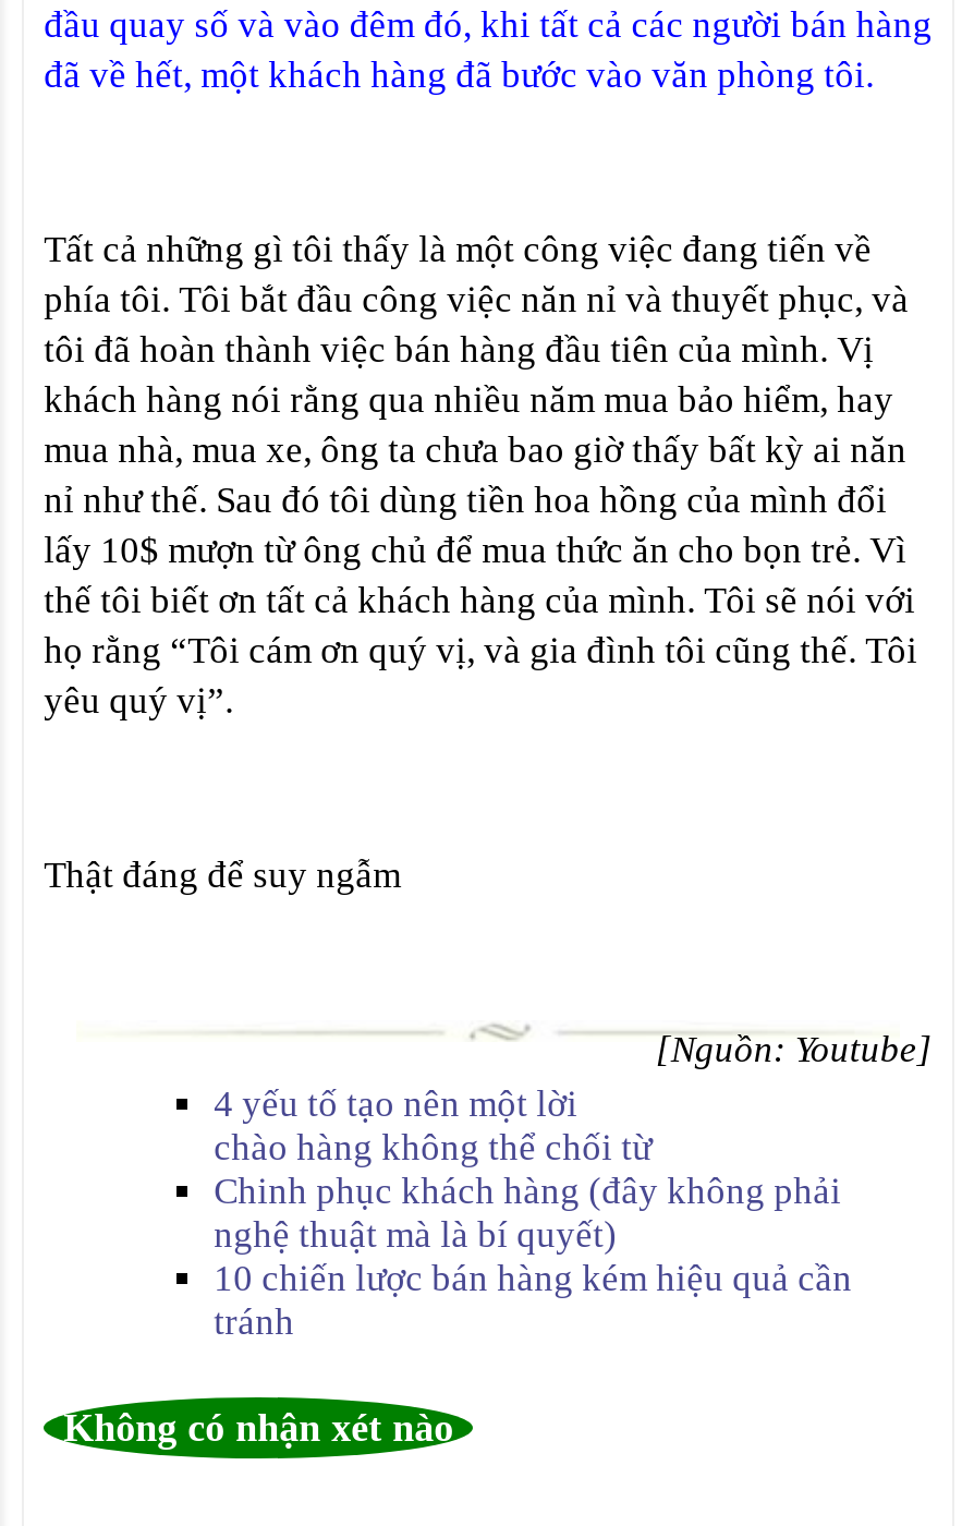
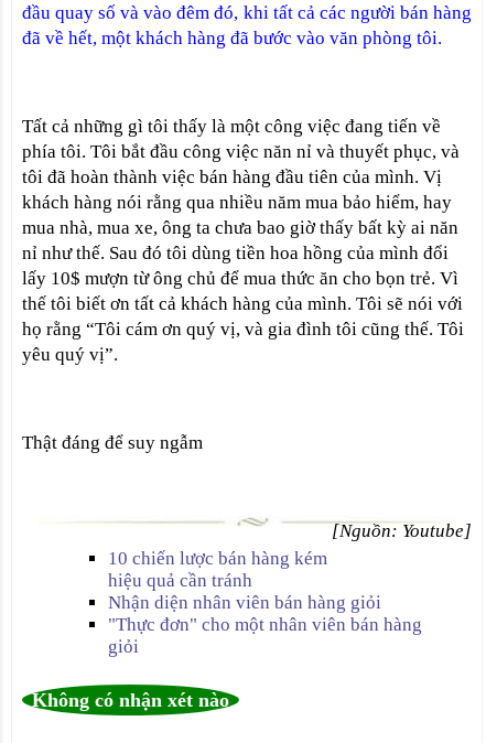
- 4 yếu tố tạo nên một lời
- chào hàng không thể chối từ
- Chinh phục khách hàng (đây không phải
- nghệ thuật mà là bí quyết)
- 10 chiến lược bán hàng kém hiệu quả cần
- tránh
+ 10 chiến lược bán hàng kém
+ hiệu quả cần tránh
+ Nhận diện nhân viên bán hàng giỏi
+ "Thực đơn" cho một nhân viên bán hàng
+ giỏi
